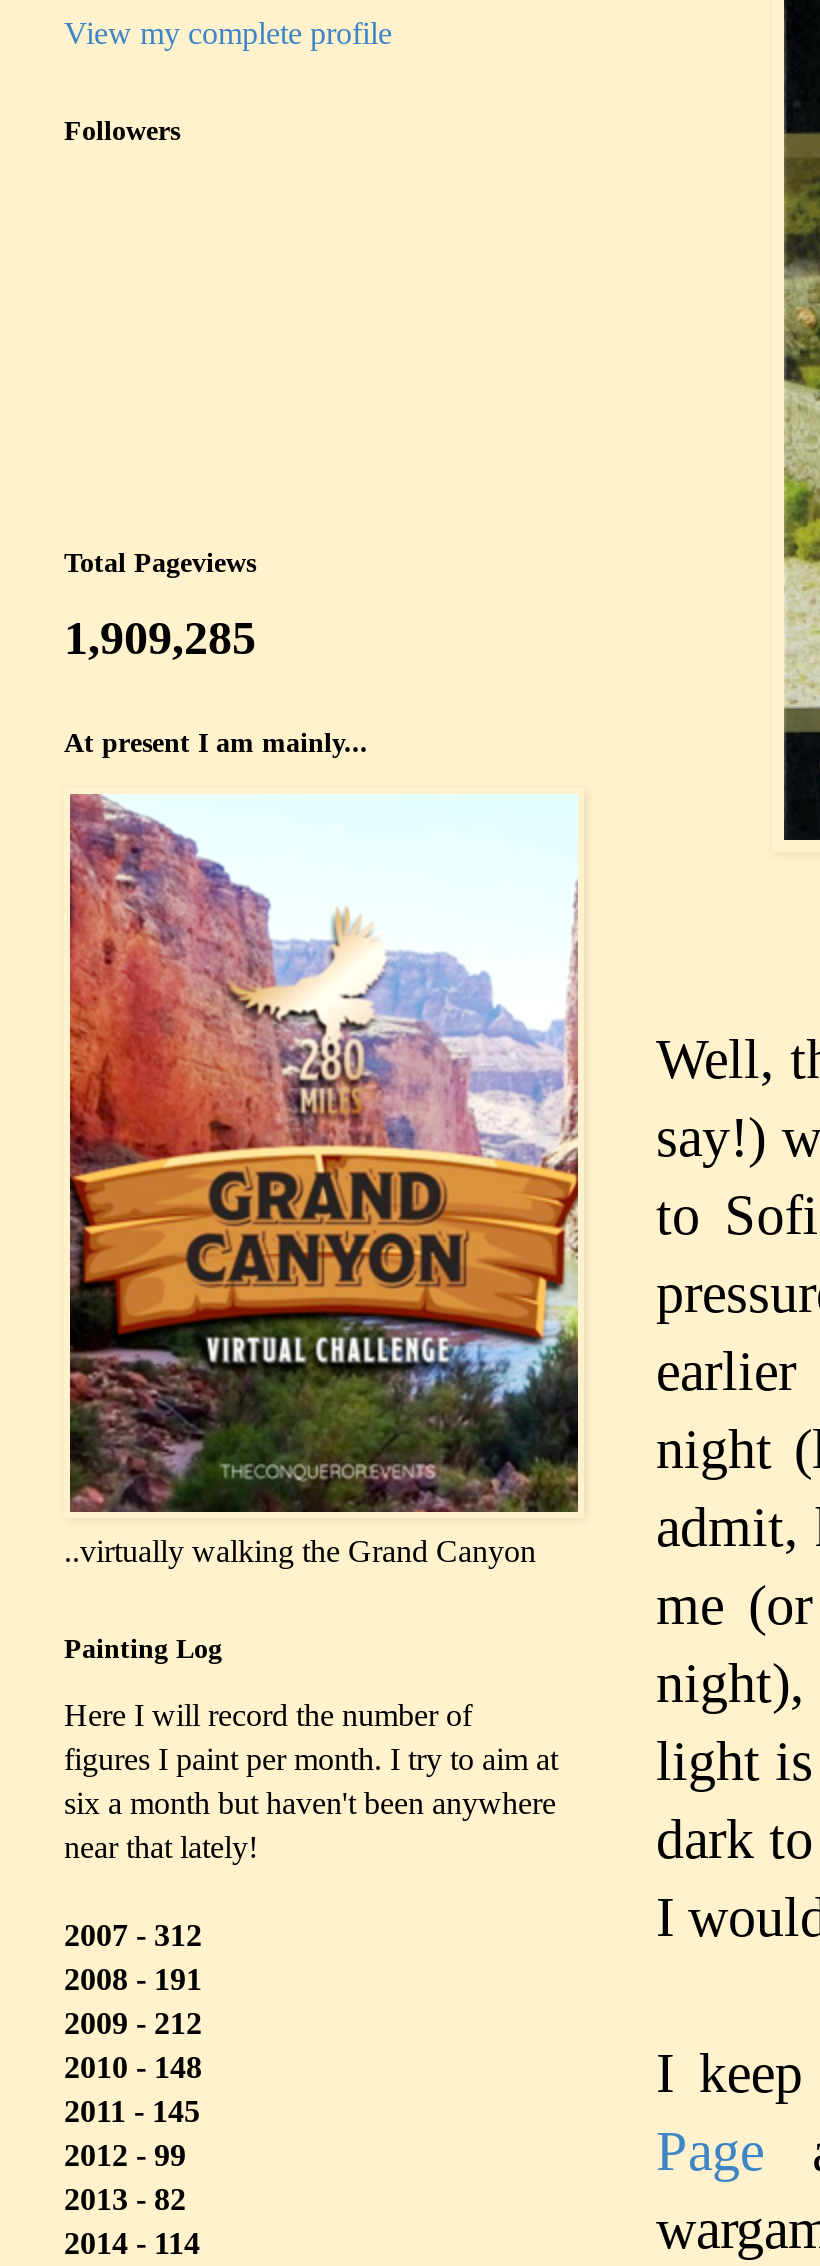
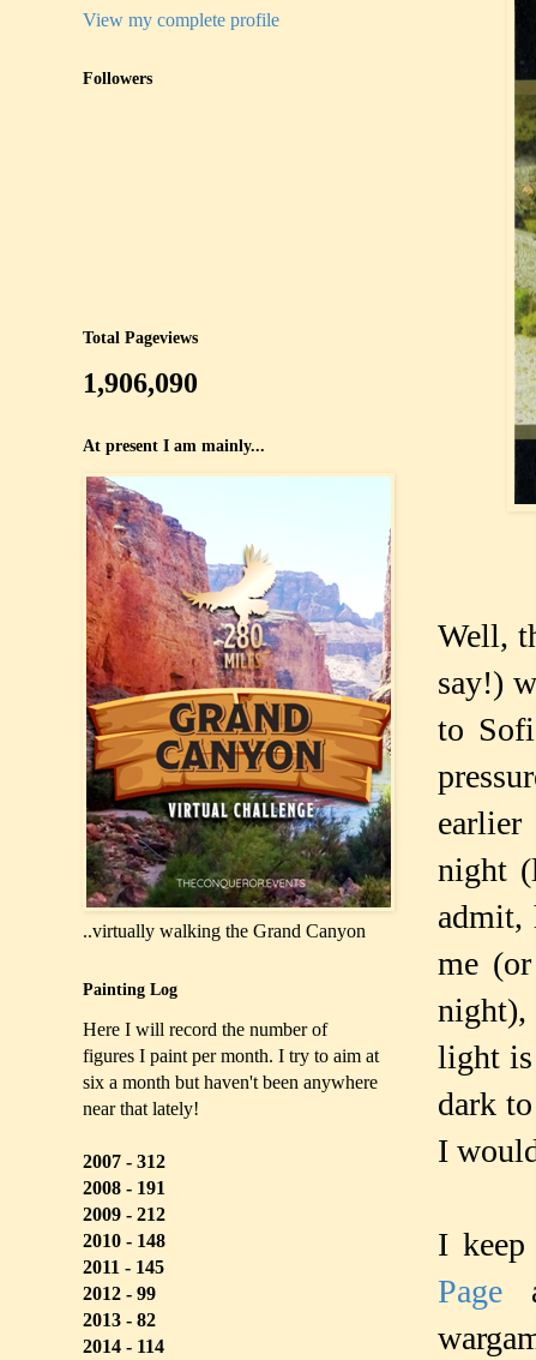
- 1,909,285
+ 1,906,090
